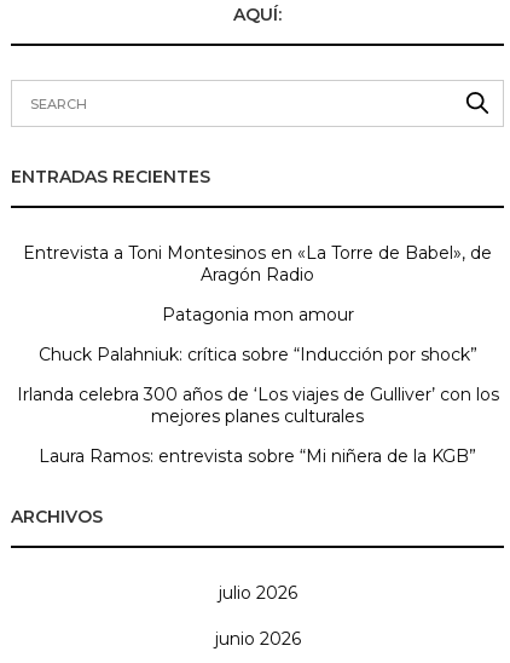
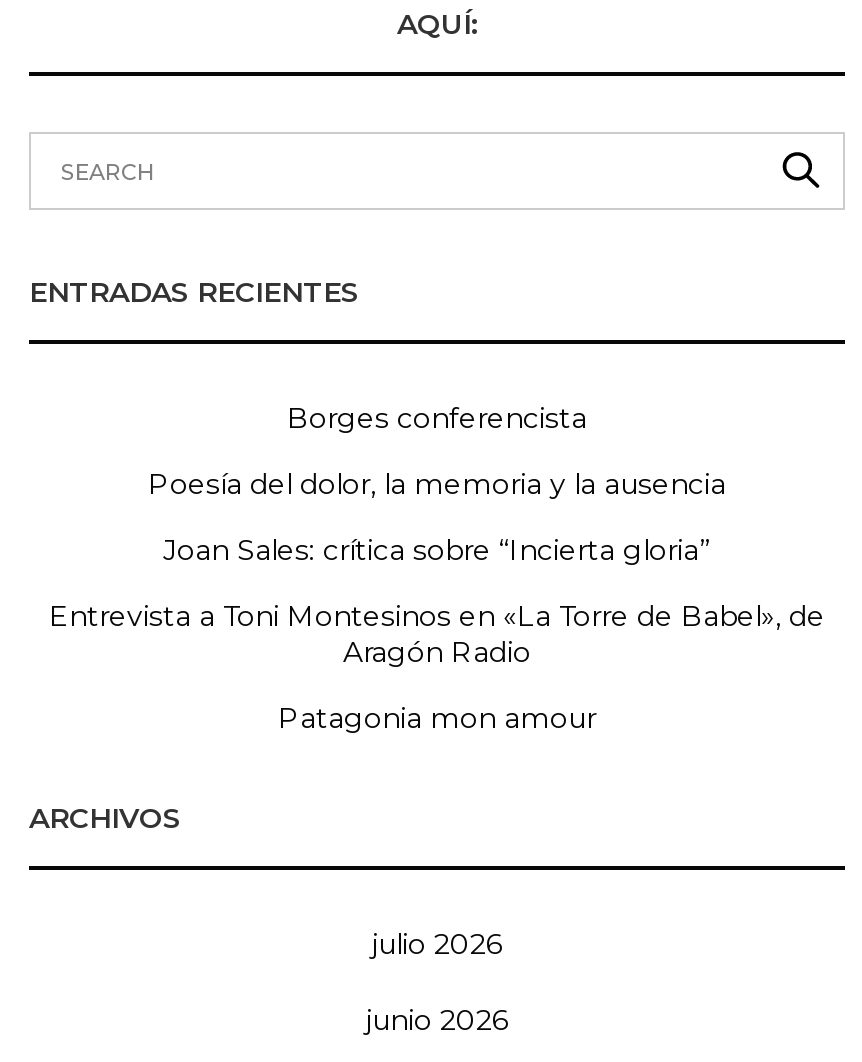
+ Borges conferencista
+ Poesía del dolor, la memoria y la ausencia
+ Joan Sales: crítica sobre “Incierta gloria”

moved down: Entrevista a Toni Montesinos en «La Torre de Babel», de | Aragón Radio | Patagonia mon amour

- Chuck Palahniuk: crítica sobre “Inducción por shock”
- Irlanda celebra 300 años de ‘Los viajes de Gulliver’ con los
- mejores planes culturales
- Laura Ramos: entrevista sobre “Mi niñera de la KGB”
